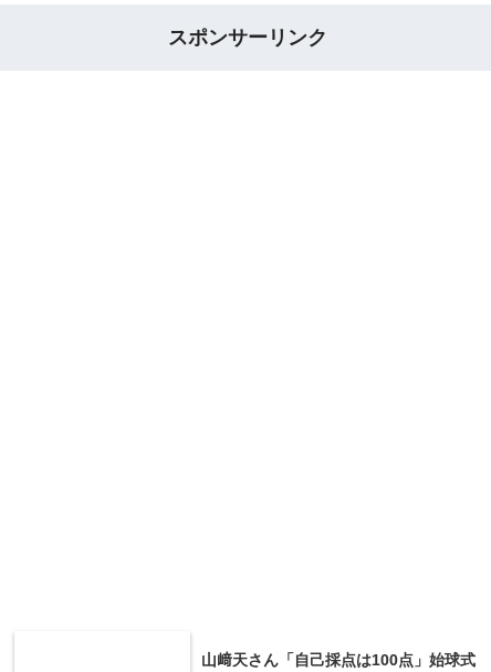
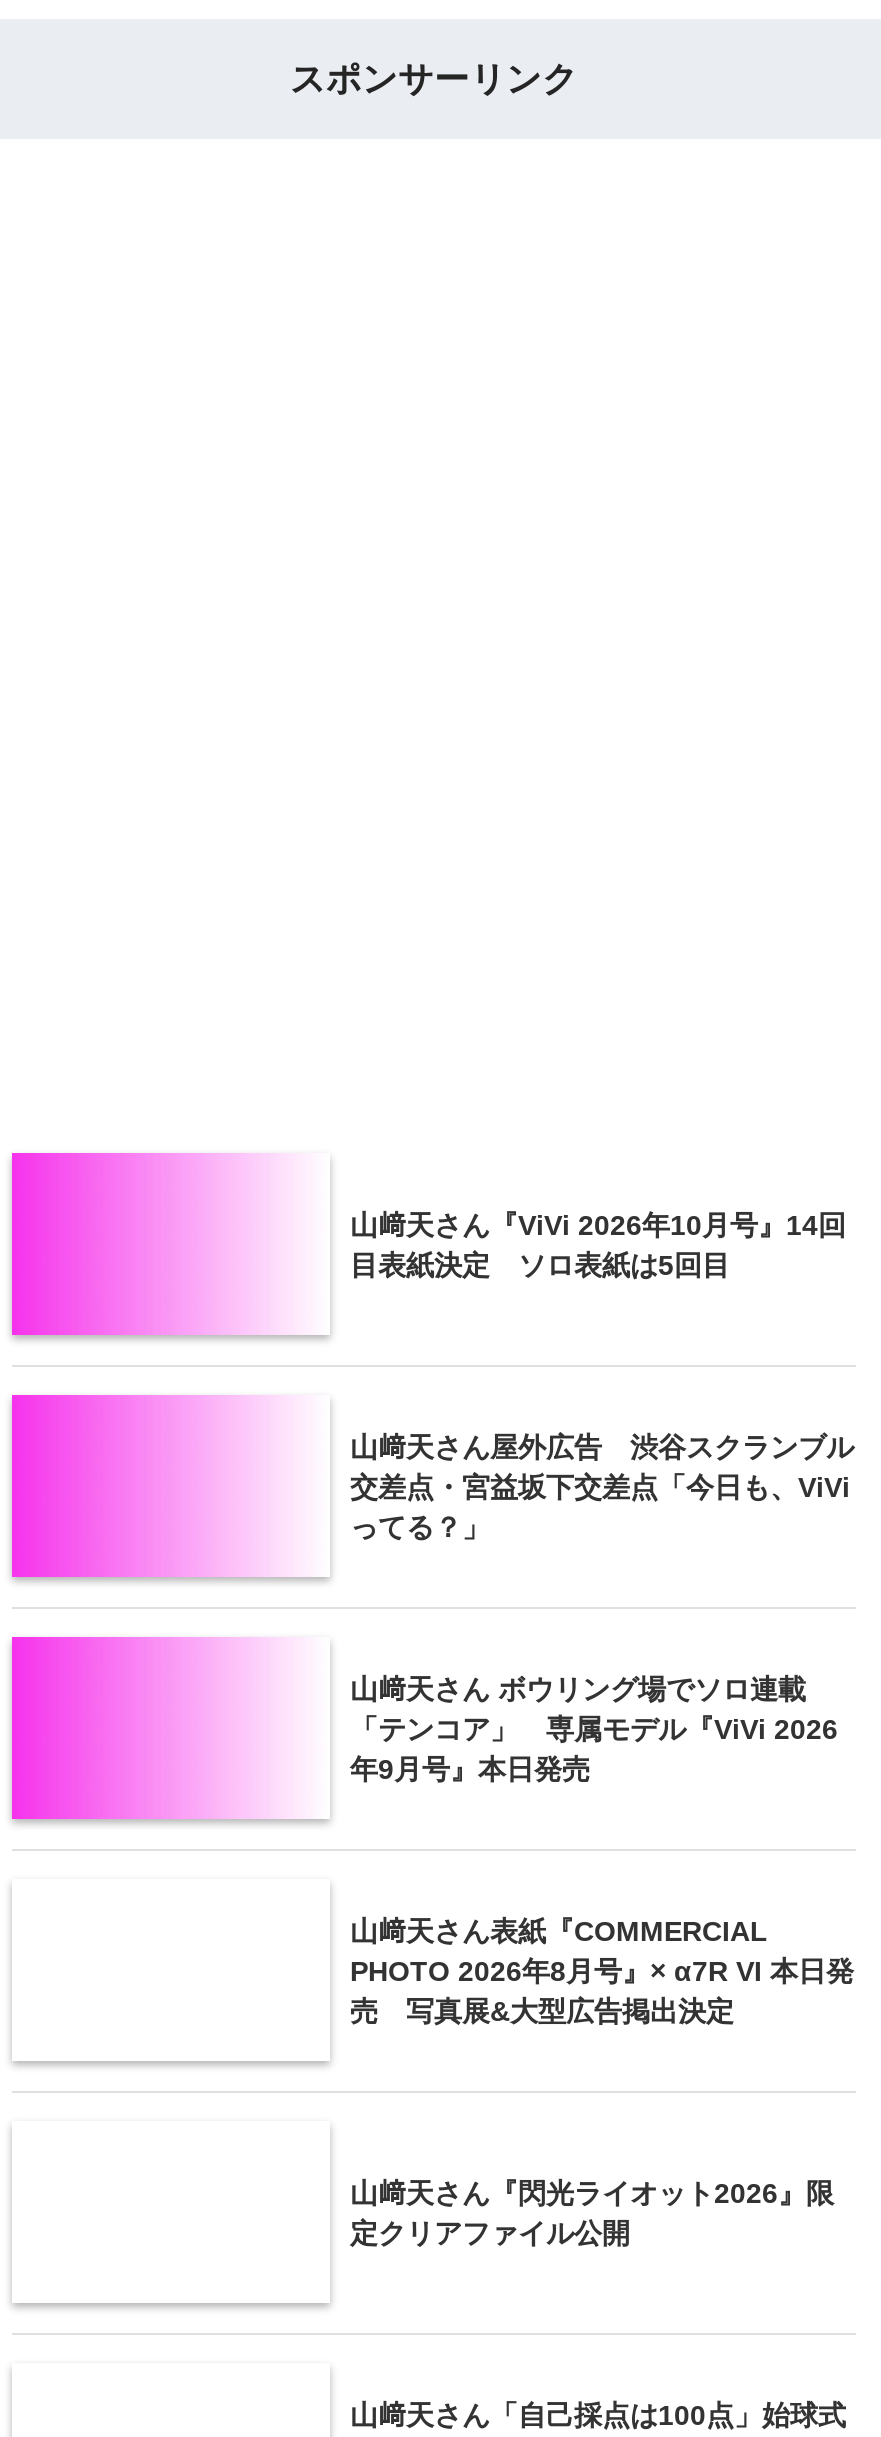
+ [image]
+ 山﨑天さん『ViVi 2026年10月号』14回
+ 目表紙決定 ソロ表紙は5回目

+ [image]
+ 山﨑天さん屋外広告 渋谷スクランブル
+ 交差点・宮益坂下交差点「今日も、ViVi
+ ってる？」

+ [image]
+ 山﨑天さん ボウリング場でソロ連載
+ 「テンコア」 専属モデル『ViVi 2026
+ 年9月号』本日発売

+ 山﨑天さん表紙『COMMERCIAL
+ PHOTO 2026年8月号』× α7R VI 本日発
+ 売 写真展&大型広告掲出決定

+ 山﨑天さん『閃光ライオット2026』限
+ 定クリアファイル公開
